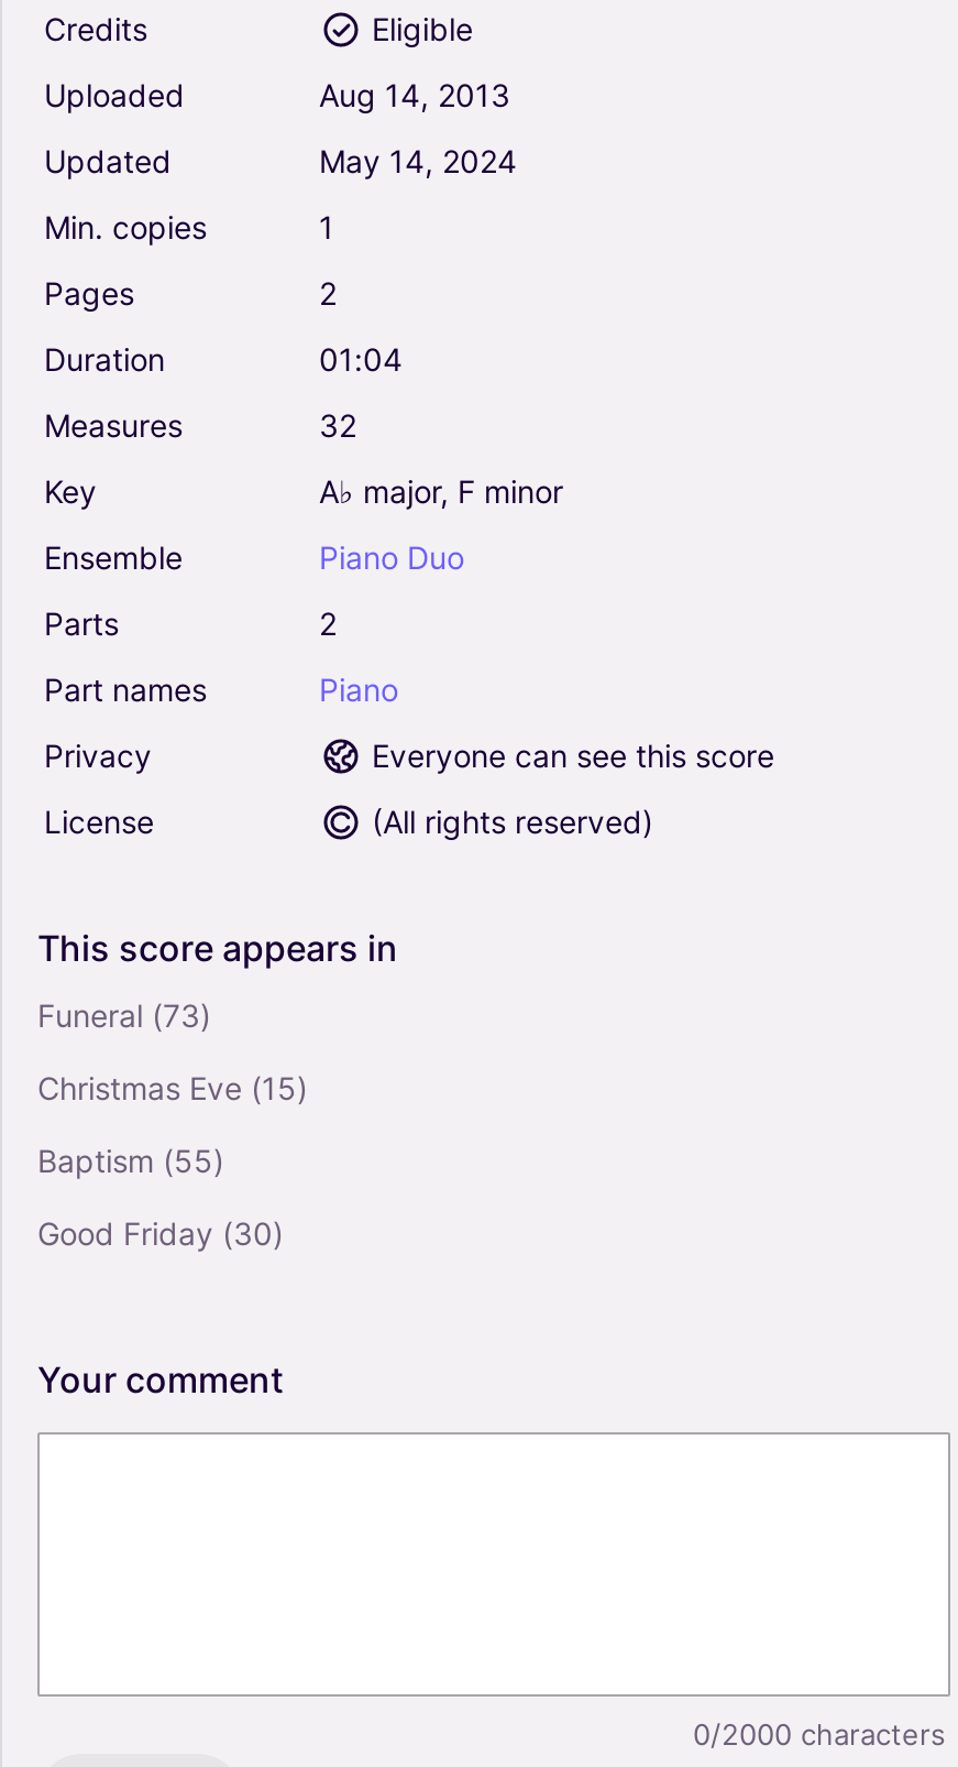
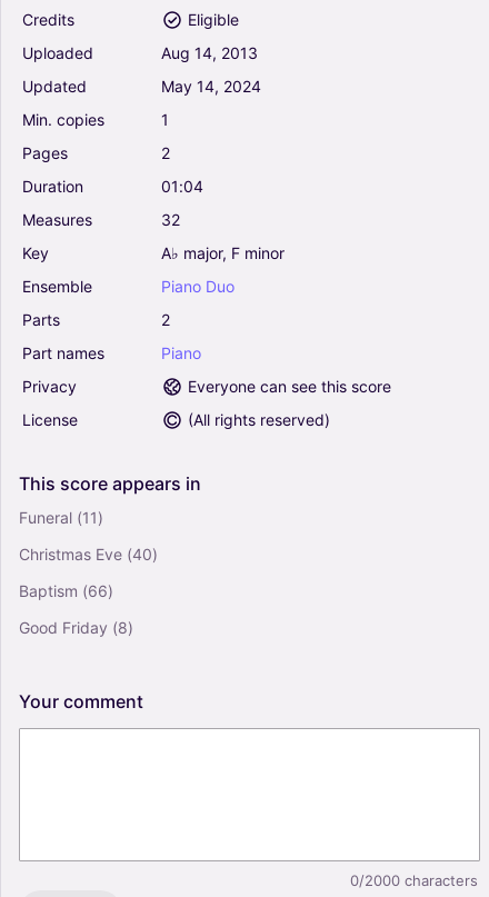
- Funeral (73)
+ Funeral (11)

- Christmas Eve (15)
+ Christmas Eve (40)

- Baptism (55)
+ Baptism (66)

- Good Friday (30)
+ Good Friday (8)
